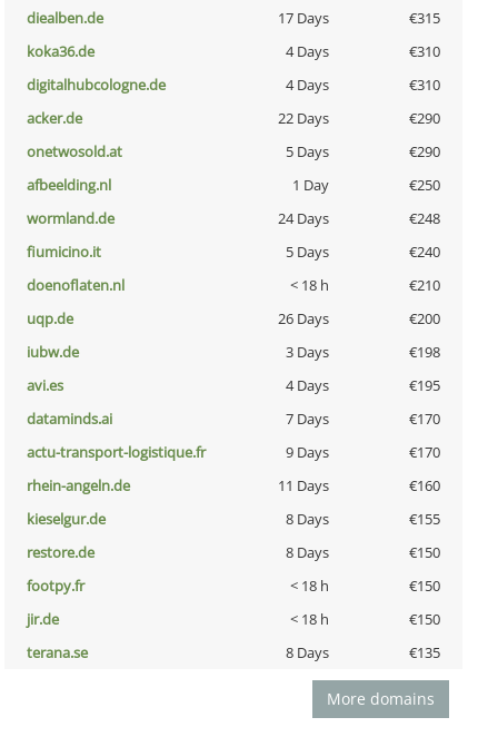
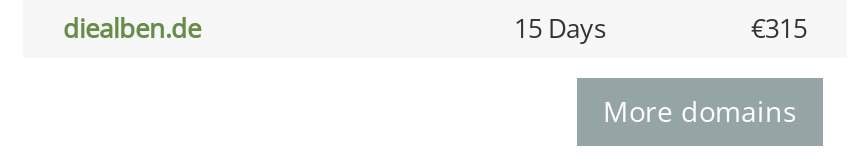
- 17 Days
+ 15 Days

- koka36.de
- 4 Days
- €310
- digitalhubcologne.de
- 4 Days
- €310
- acker.de
- 22 Days
- €290
- onetwosold.at
- 5 Days
- €290
- afbeelding.nl
- 1 Day
- €250
- wormland.de
- 24 Days
- €248
- fiumicino.it
- 5 Days
- €240
- doenoflaten.nl
- < 18 h
- €210
- uqp.de
- 26 Days
- €200
- iubw.de
- 3 Days
- €198
- avi.es
- 4 Days
- €195
- dataminds.ai
- 7 Days
- €170
- actu-transport-logistique.fr
- 9 Days
- €170
- rhein-angeln.de
- 11 Days
- €160
- kieselgur.de
- 8 Days
- €155
- restore.de
- 8 Days
- €150
- footpy.fr
- < 18 h
- €150
- jir.de
- < 18 h
- €150
- terana.se
- 8 Days
- €135
